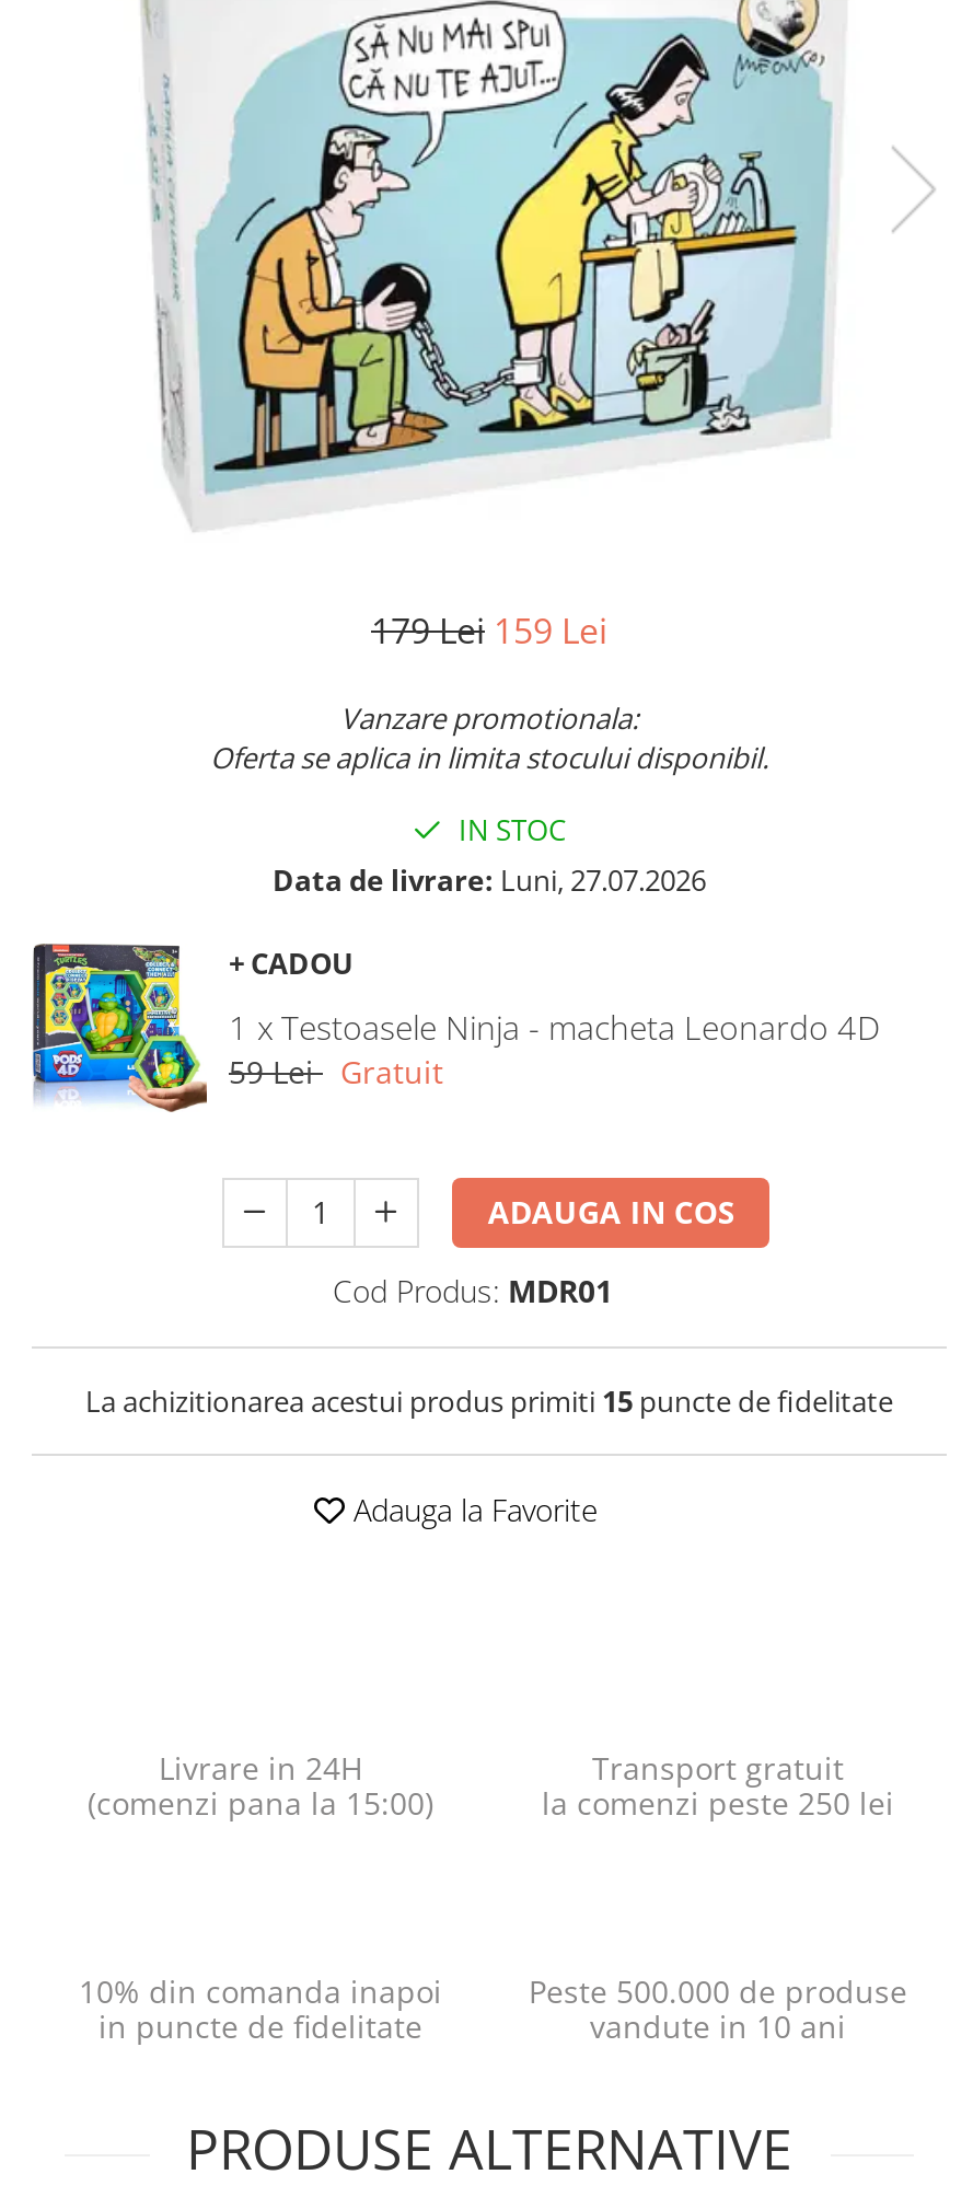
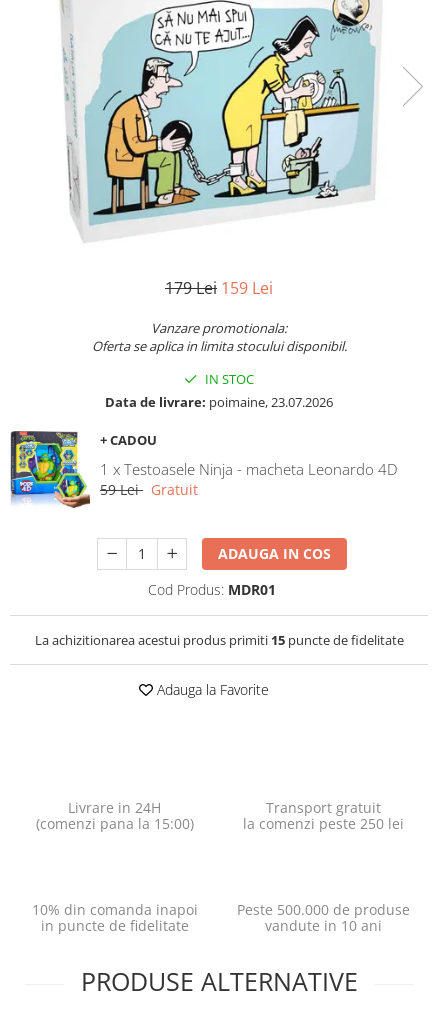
- Data de livrare: Luni, 27.07.2026
+ Data de livrare: poimaine, 23.07.2026
